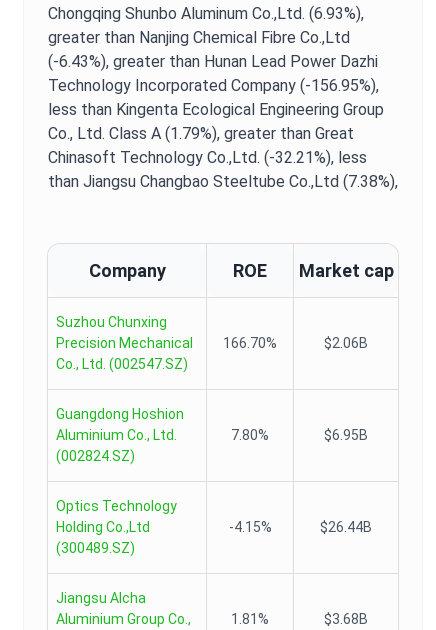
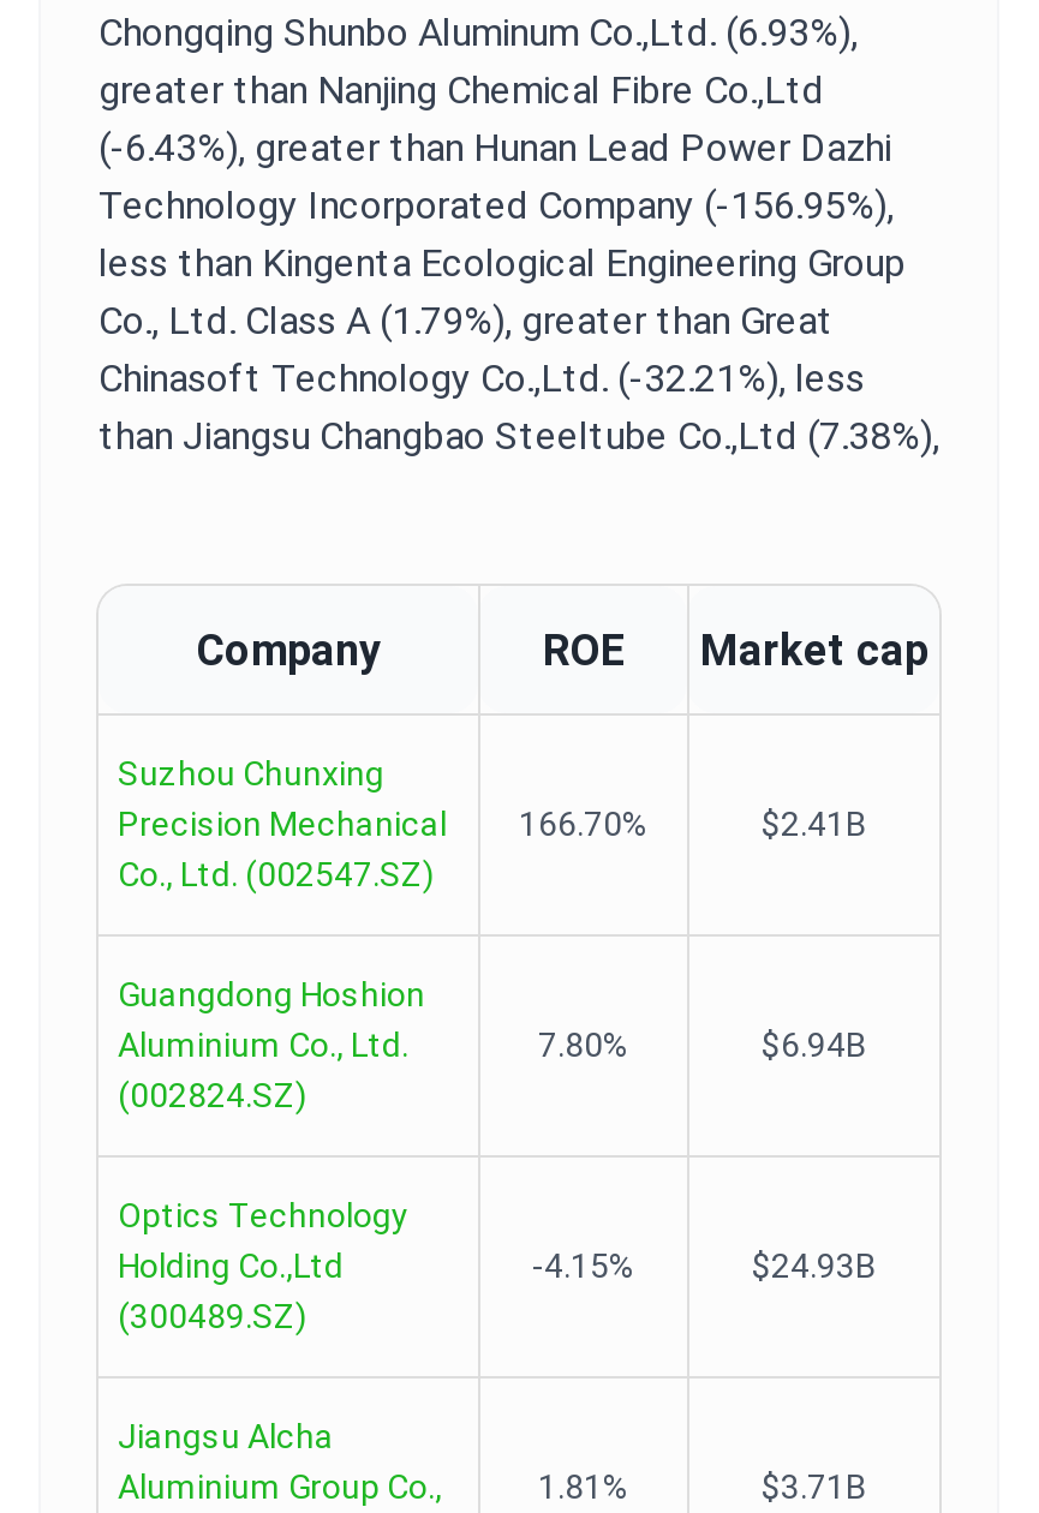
- $2.06B
+ $2.41B

- $6.95B
+ $6.94B

- $26.44B
+ $24.93B

- $3.68B
+ $3.71B
